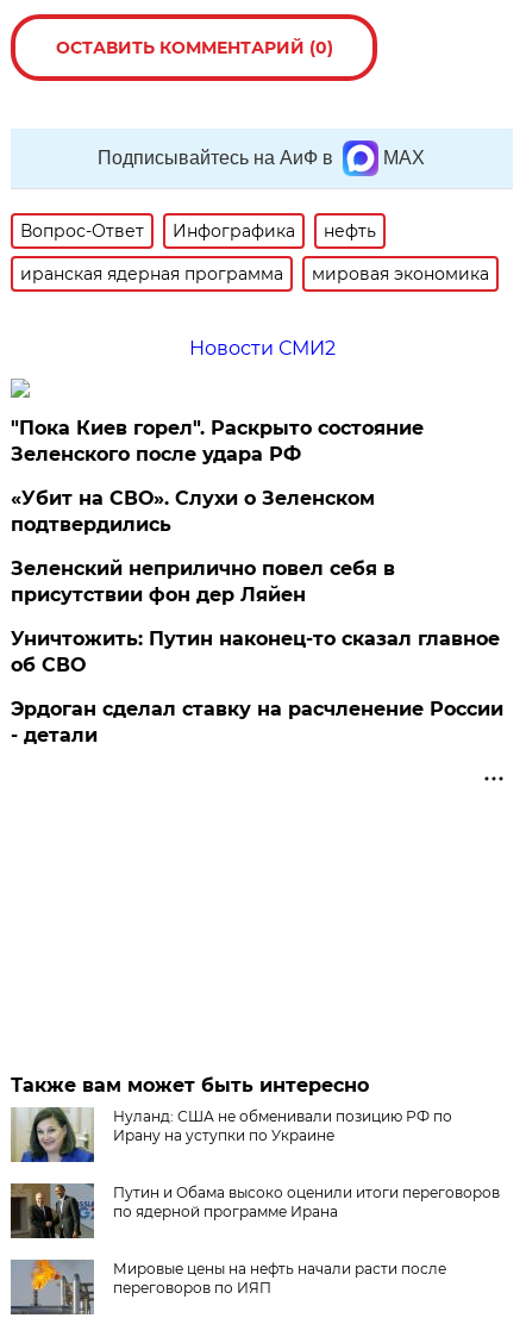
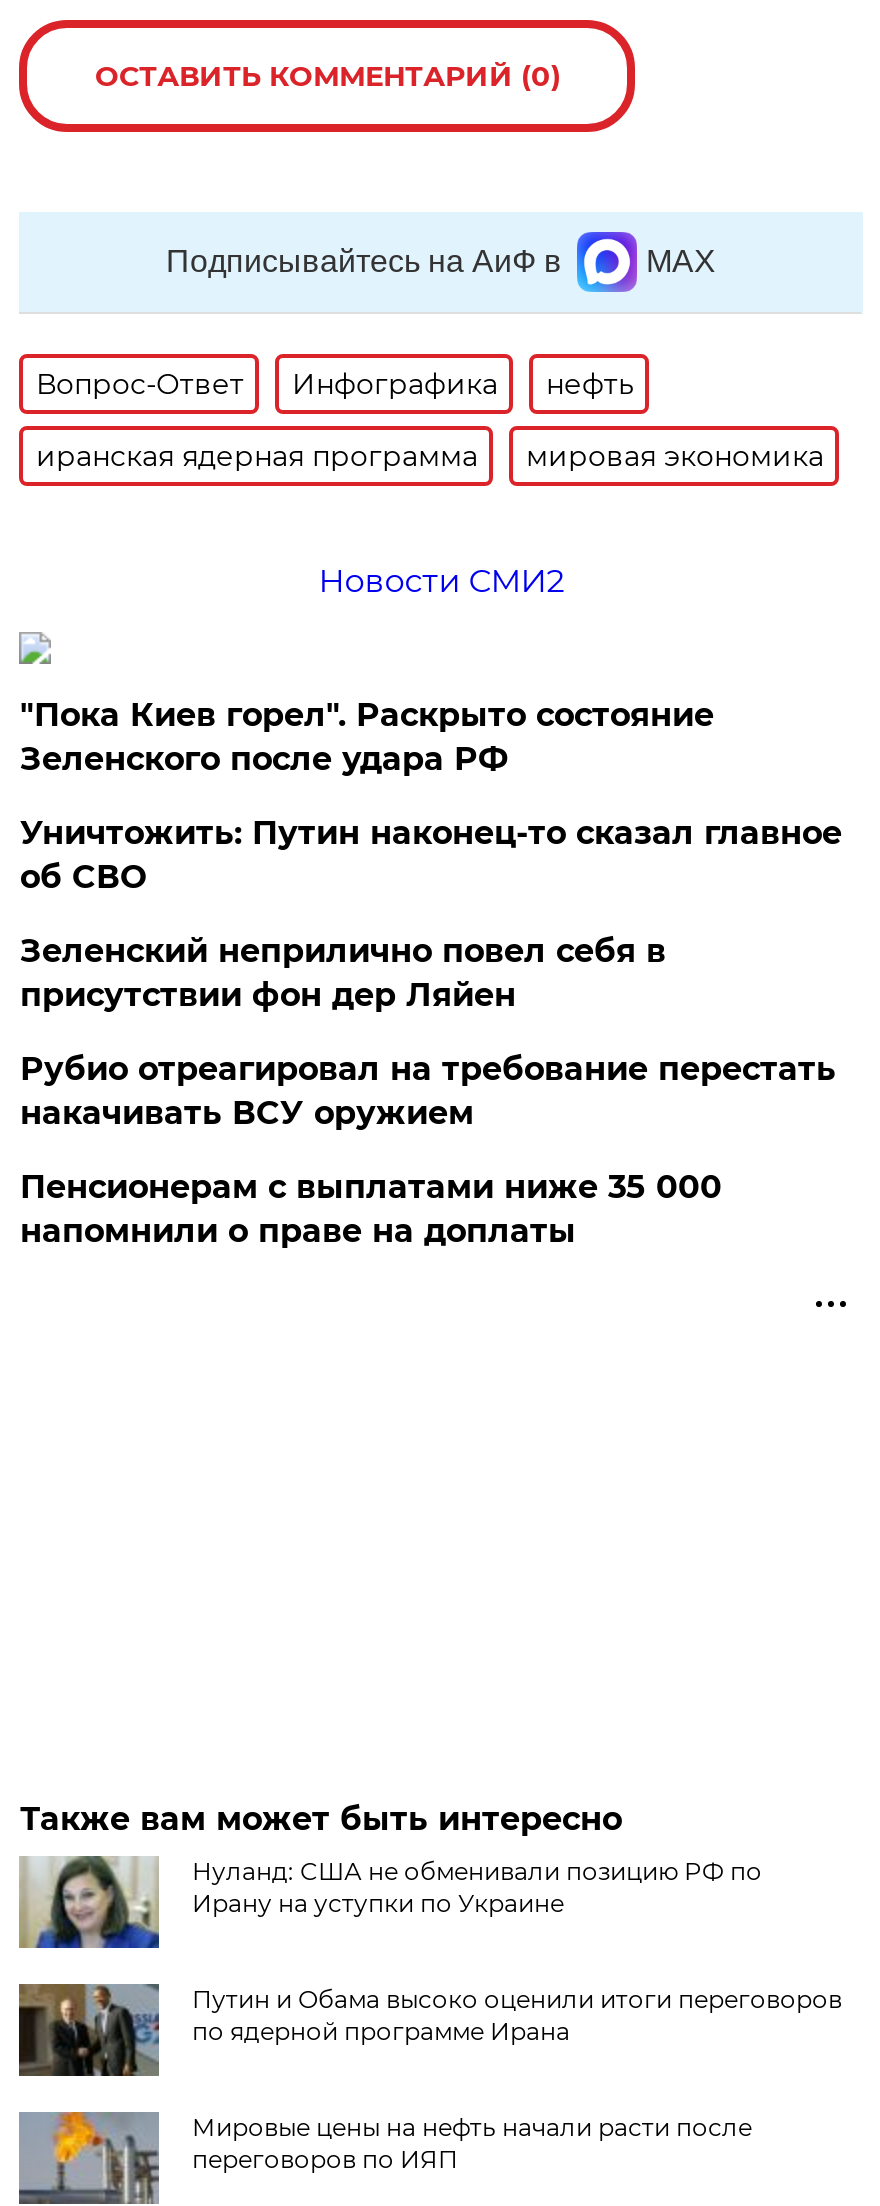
- «Убит на СВО». Слухи о Зеленском
- подтвердились

+ Рубио отреагировал на требование перестать
+ накачивать ВСУ оружием

moved up: Уничтожить: Путин наконец-то сказал главное | об СВО

- Эрдоган сделал ставку на расчленение России
- - детали
+ Пенсионерам с выплатами ниже 35 000
+ напомнили о праве на доплаты
